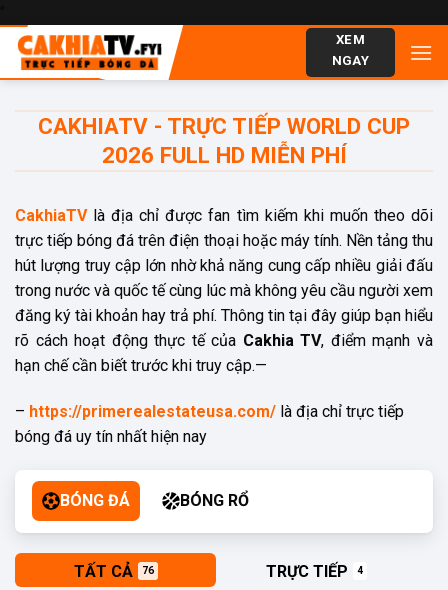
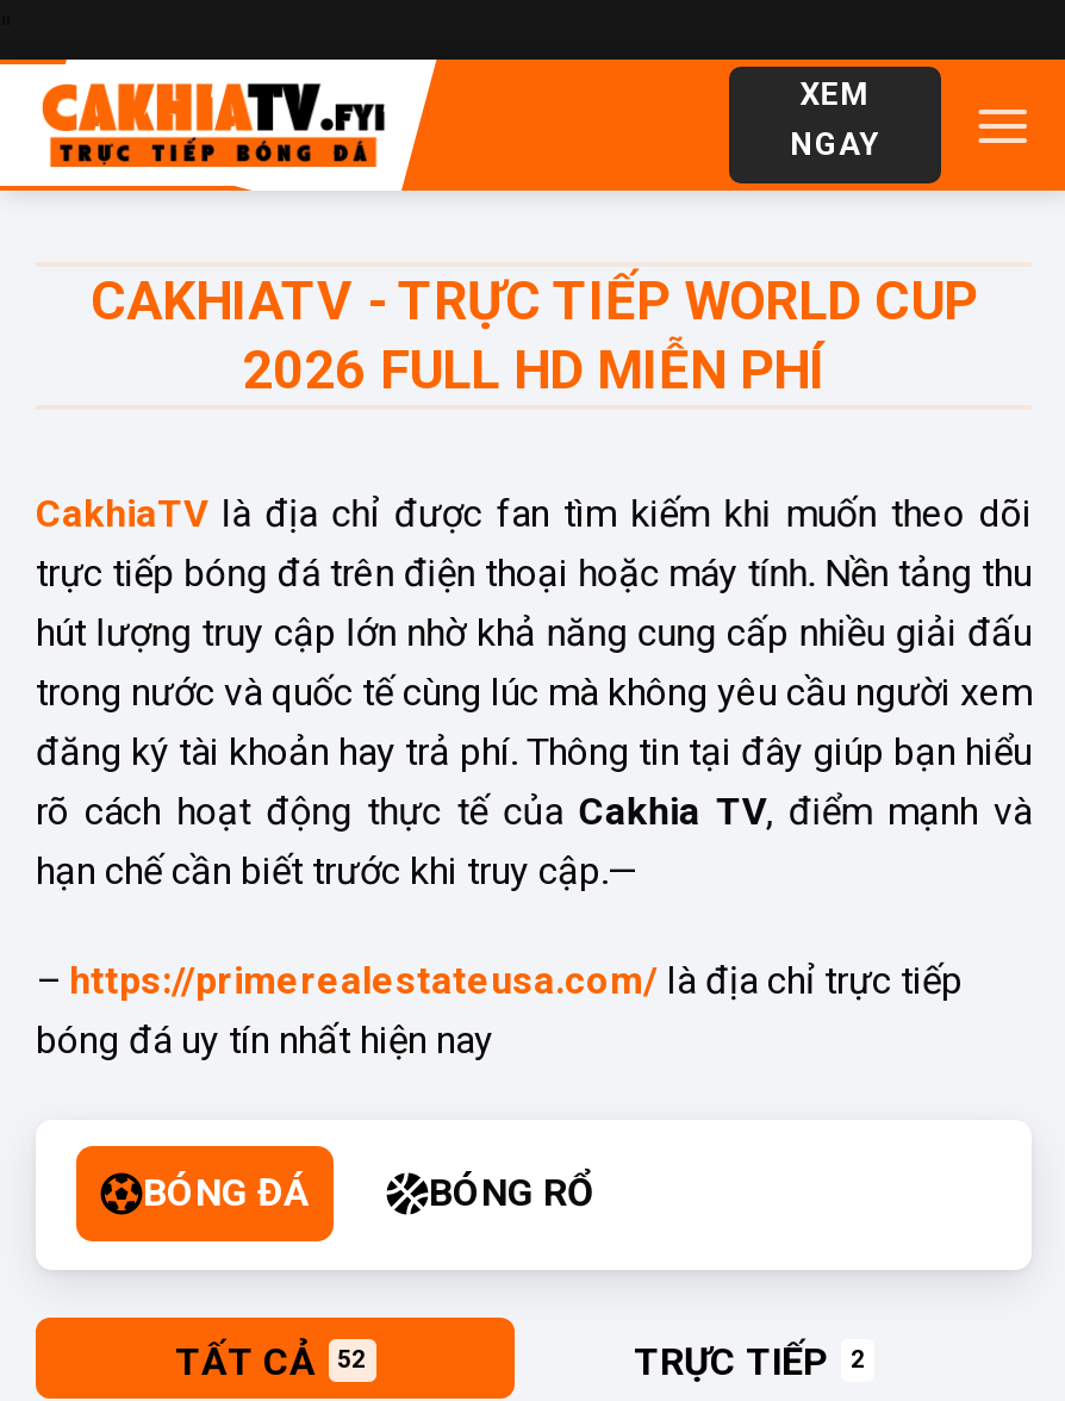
- TẤT CẢ 76
+ TẤT CẢ 52

- TRỰC TIẾP 4
+ TRỰC TIẾP 2
